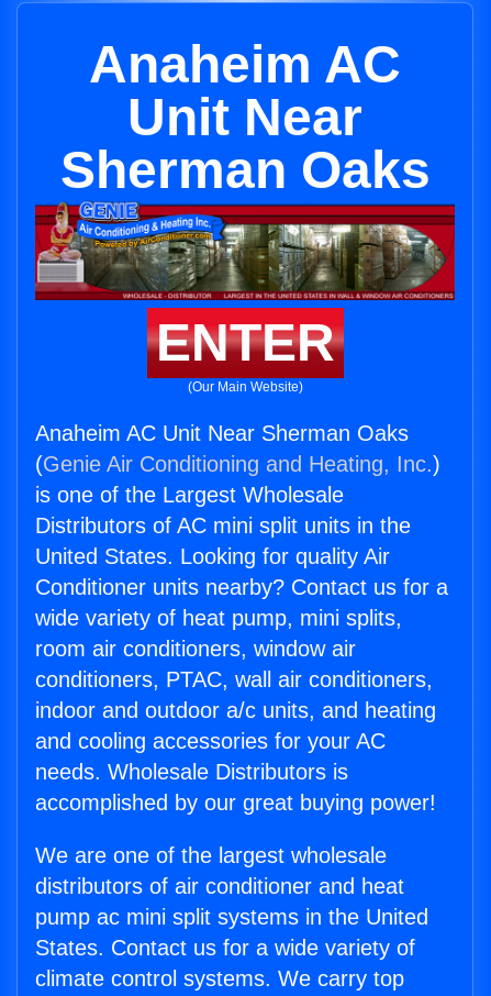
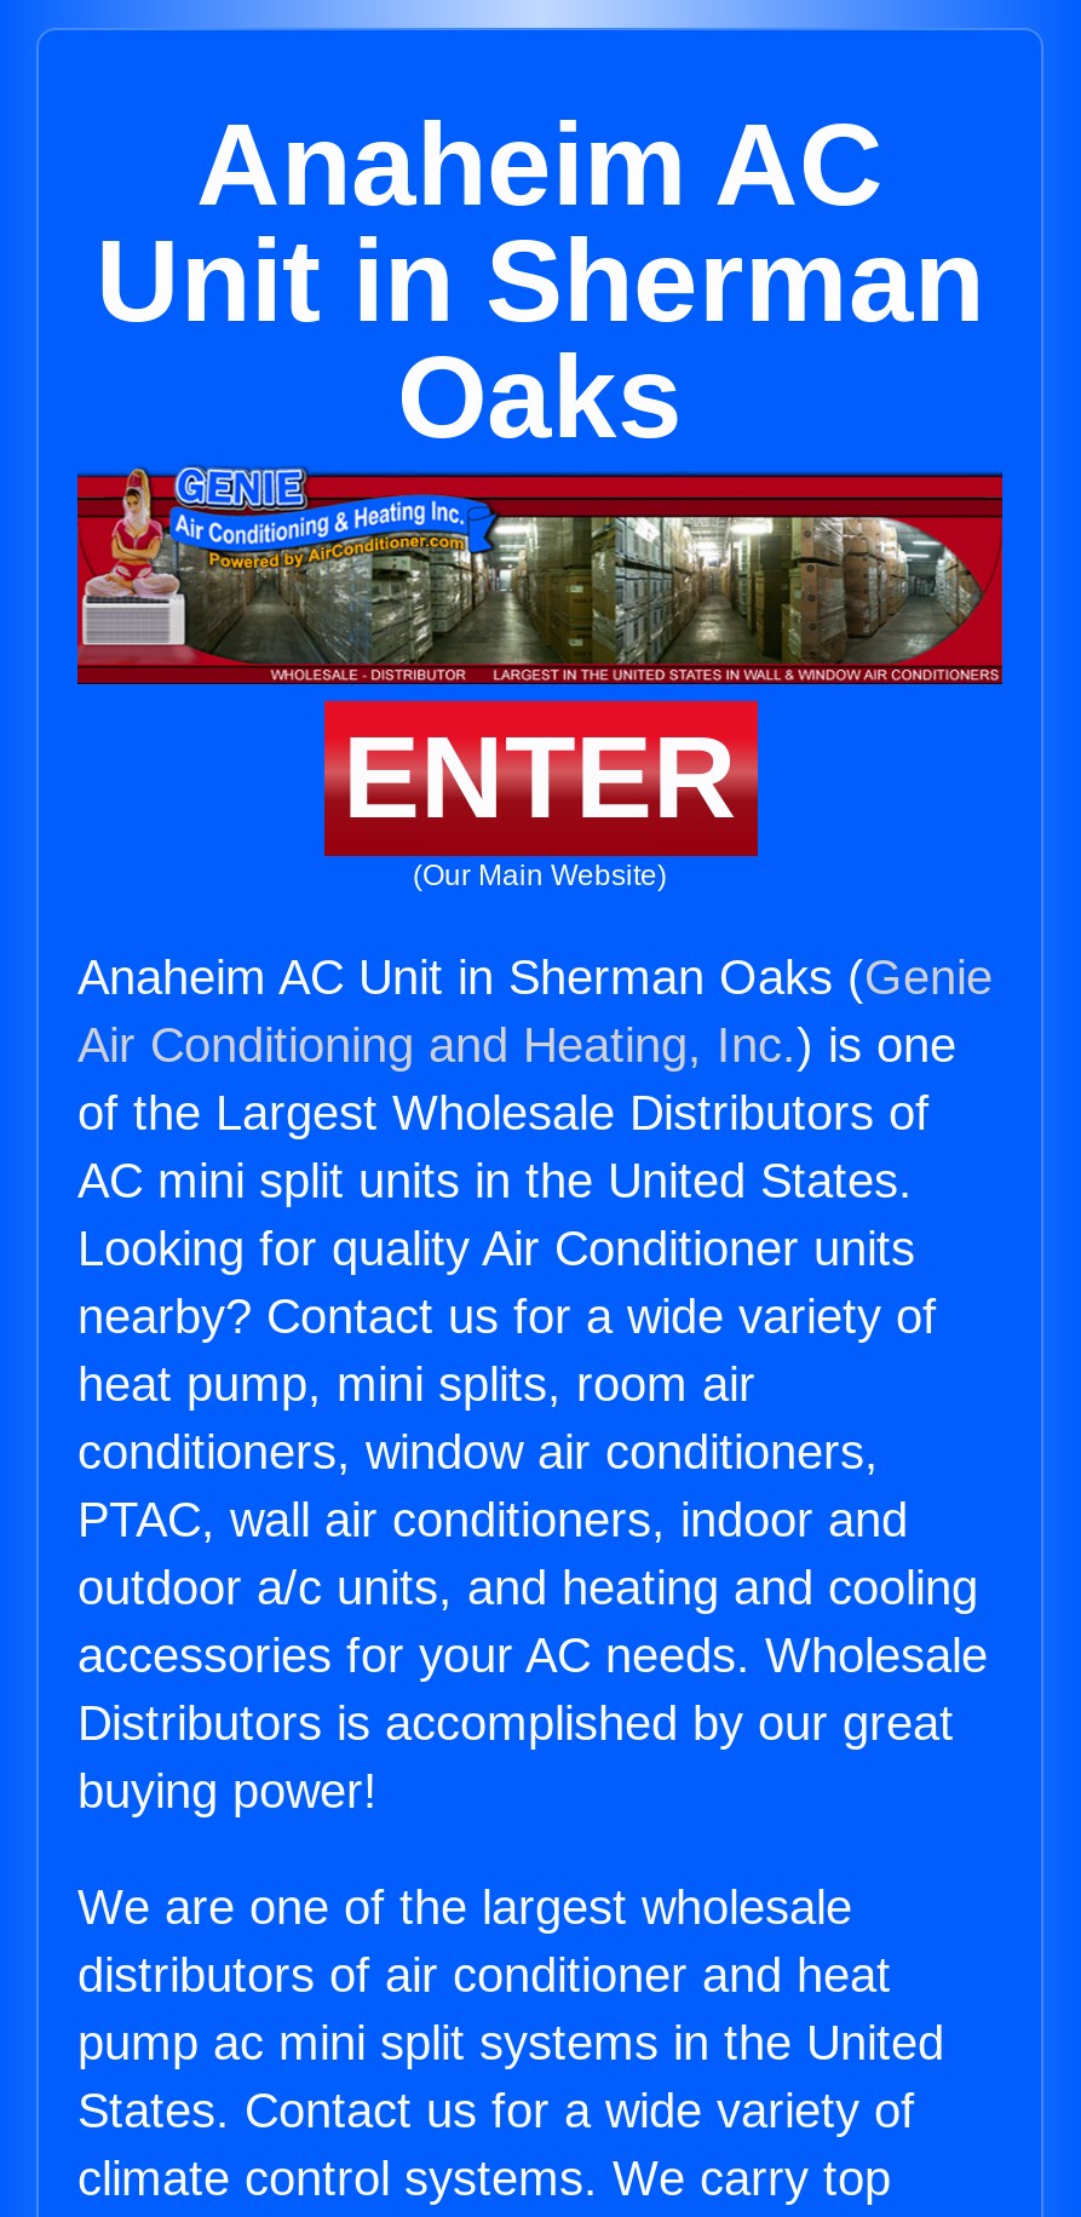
- Unit Near
- Sherman Oaks
+ Unit in Sherman
+ Oaks

- Anaheim AC Unit Near Sherman Oaks
- (Genie Air Conditioning and Heating, Inc.)
- is one of the Largest Wholesale
- Distributors of AC mini split units in the
- United States. Looking for quality Air
- Conditioner units nearby? Contact us for a
- wide variety of heat pump, mini splits,
- room air conditioners, window air
- conditioners, PTAC, wall air conditioners,
- indoor and outdoor a/c units, and heating
- and cooling accessories for your AC
- needs. Wholesale Distributors is
- accomplished by our great buying power!
+ Anaheim AC Unit in Sherman Oaks (Genie
+ Air Conditioning and Heating, Inc.) is one
+ of the Largest Wholesale Distributors of
+ AC mini split units in the United States.
+ Looking for quality Air Conditioner units
+ nearby? Contact us for a wide variety of
+ heat pump, mini splits, room air
+ conditioners, window air conditioners,
+ PTAC, wall air conditioners, indoor and
+ outdoor a/c units, and heating and cooling
+ accessories for your AC needs. Wholesale
+ Distributors is accomplished by our great
+ buying power!
